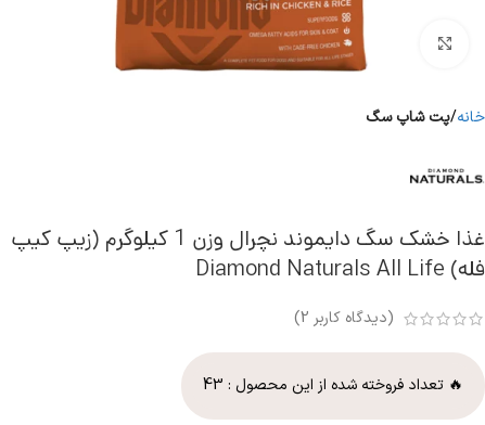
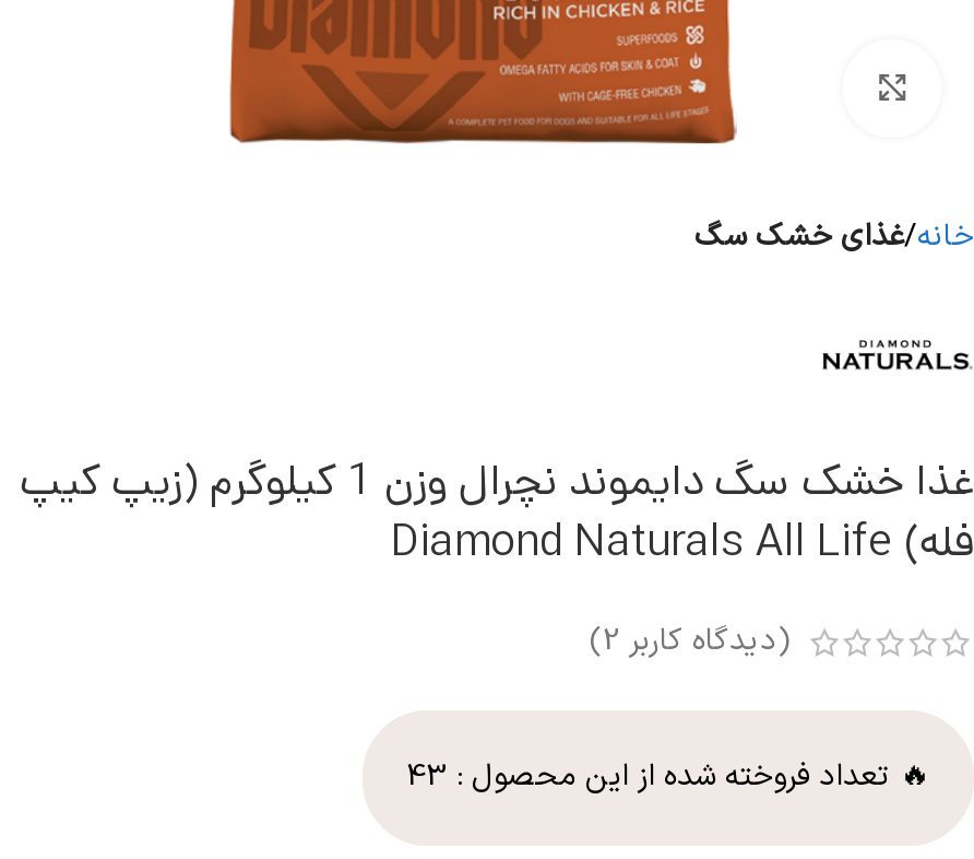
- خانه پت شاپ سگ
+ خانه غذای خشک سگ
